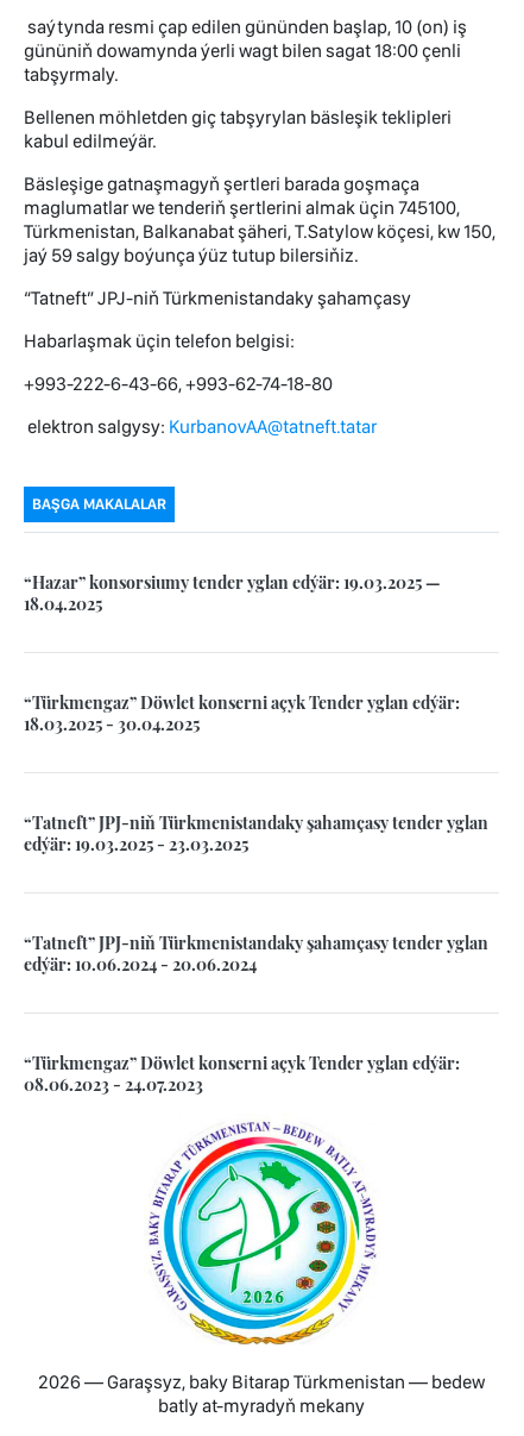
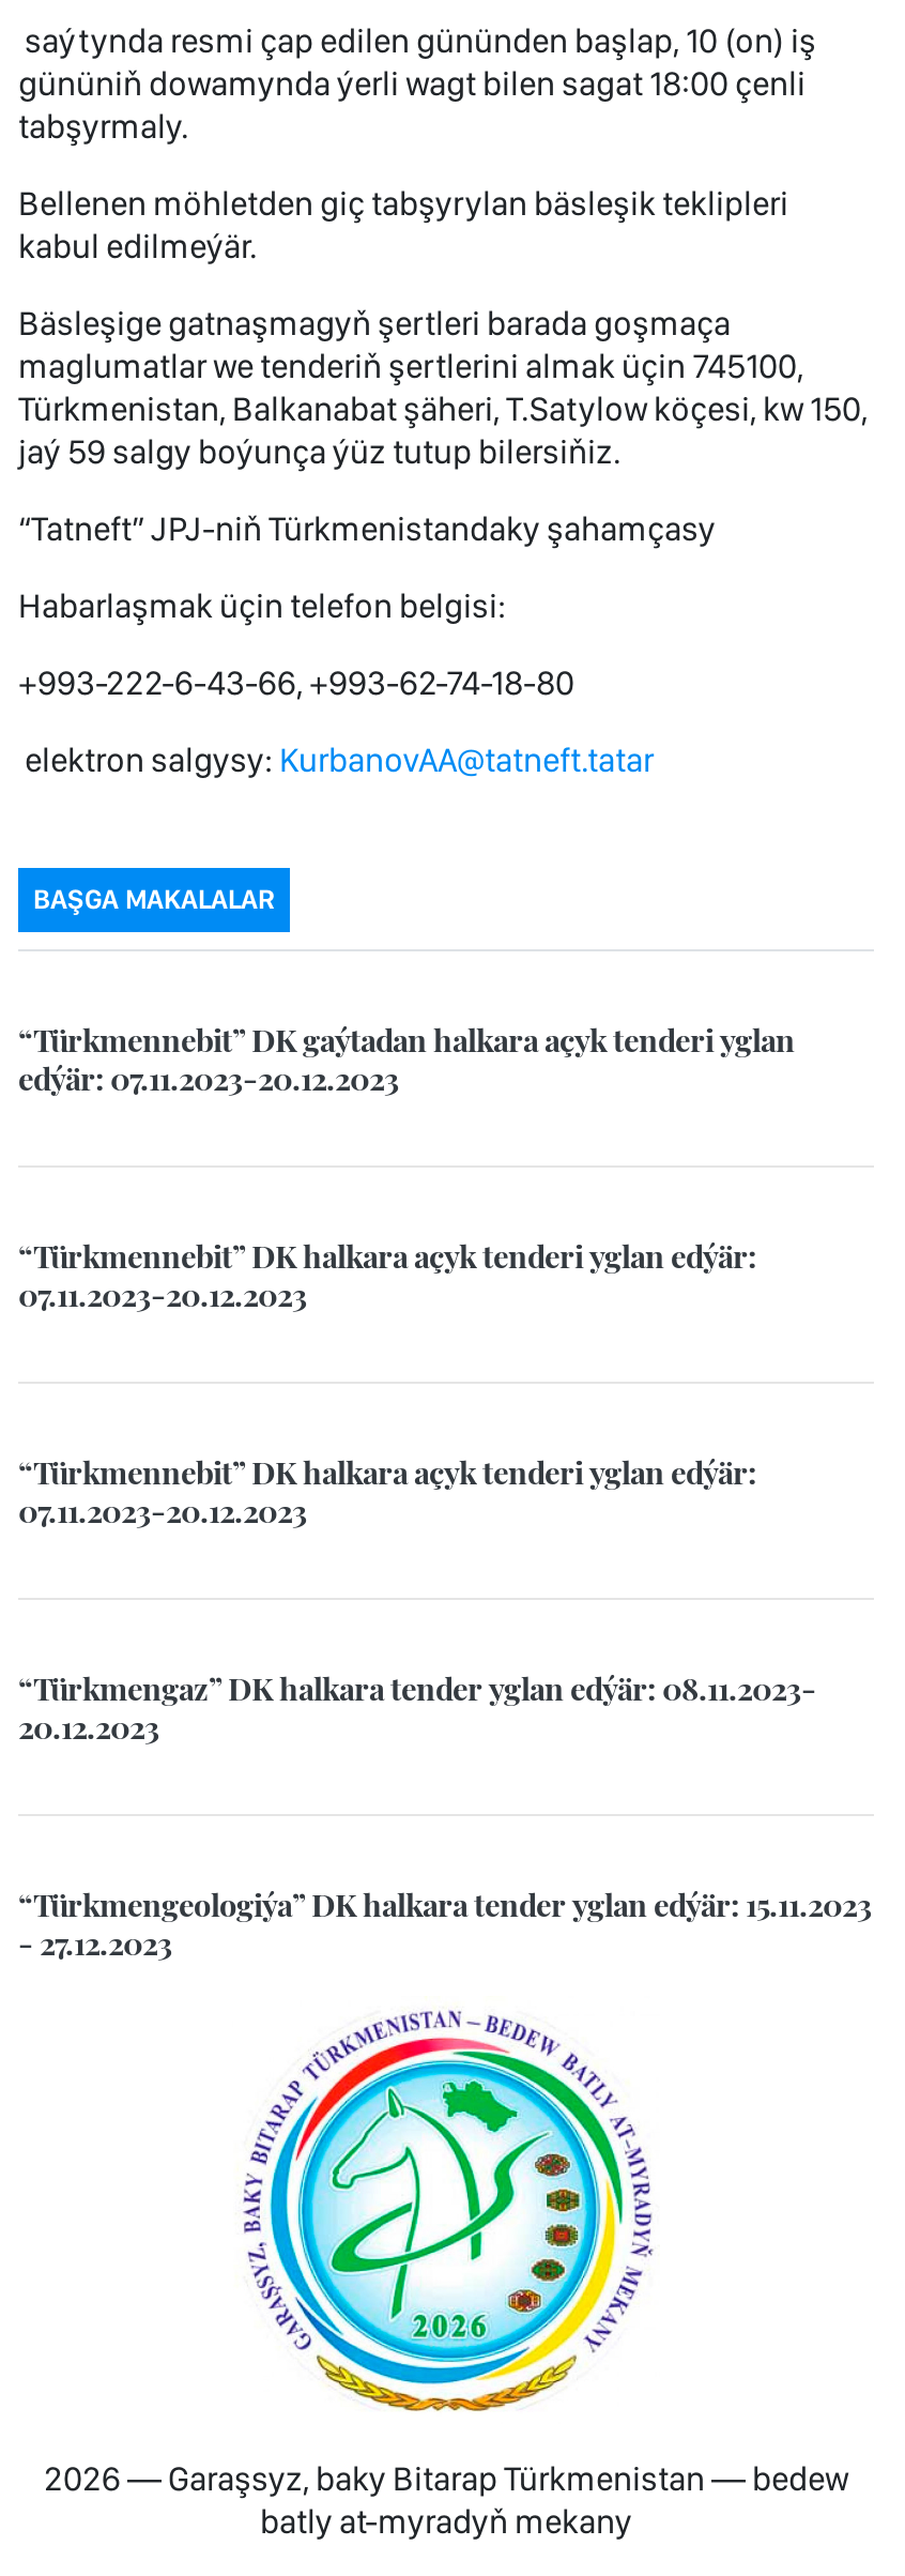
- “Hazar” konsorsiumy tender yglan edýär: 19.03.2025 —
- 18.04.2025
+ “Türkmennebit” DK gaýtadan halkara açyk tenderi yglan
+ edýär: 07.11.2023-20.12.2023

- “Türkmengaz” Döwlet konserni açyk Tender yglan edýär:
- 18.03.2025 - 30.04.2025
+ “Türkmennebit” DK halkara açyk tenderi yglan edýär:
+ 07.11.2023-20.12.2023

- “Tatneft” JPJ-niň Türkmenistandaky şahamçasy tender yglan
- edýär: 19.03.2025 - 23.03.2025
+ “Türkmennebit” DK halkara açyk tenderi yglan edýär:
+ 07.11.2023-20.12.2023

- “Tatneft” JPJ-niň Türkmenistandaky şahamçasy tender yglan
- edýär: 10.06.2024 - 20.06.2024
+ “Türkmengaz” DK halkara tender yglan edýär: 08.11.2023-
+ 20.12.2023

- “Türkmengaz” Döwlet konserni açyk Tender yglan edýär:
- 08.06.2023 - 24.07.2023
+ “Türkmengeologiýa” DK halkara tender yglan edýär: 15.11.2023
+ - 27.12.2023
